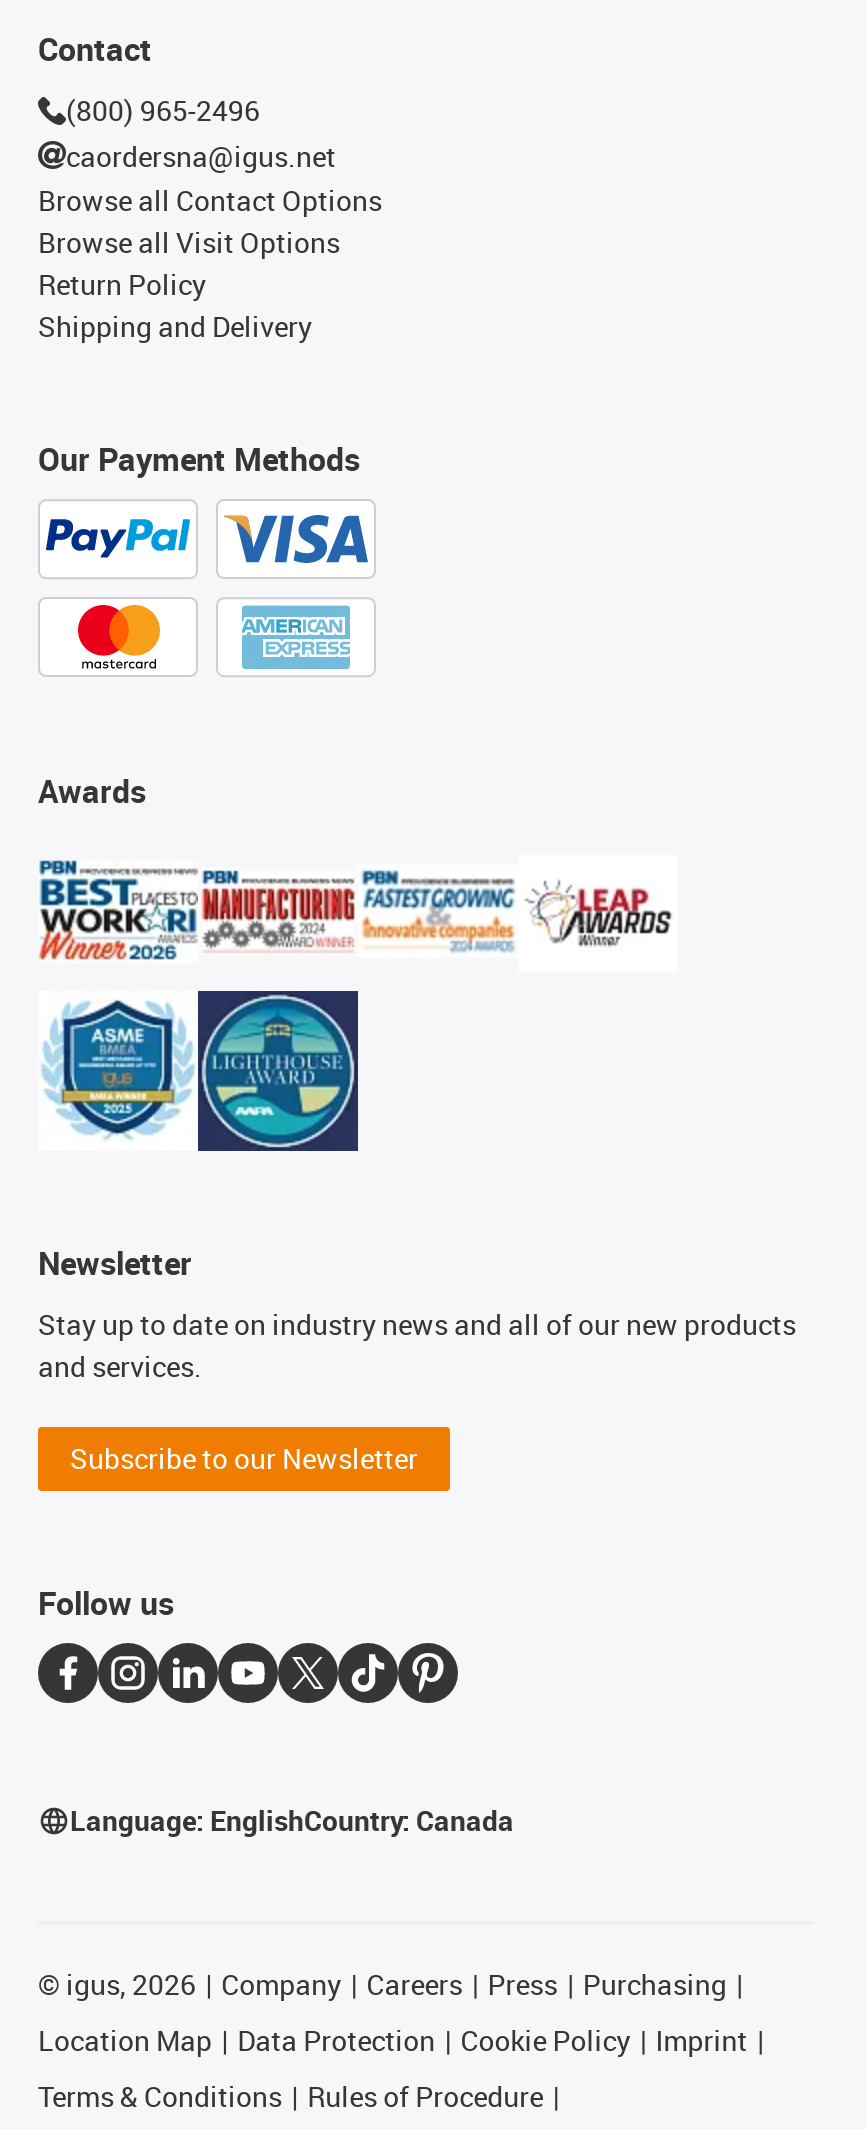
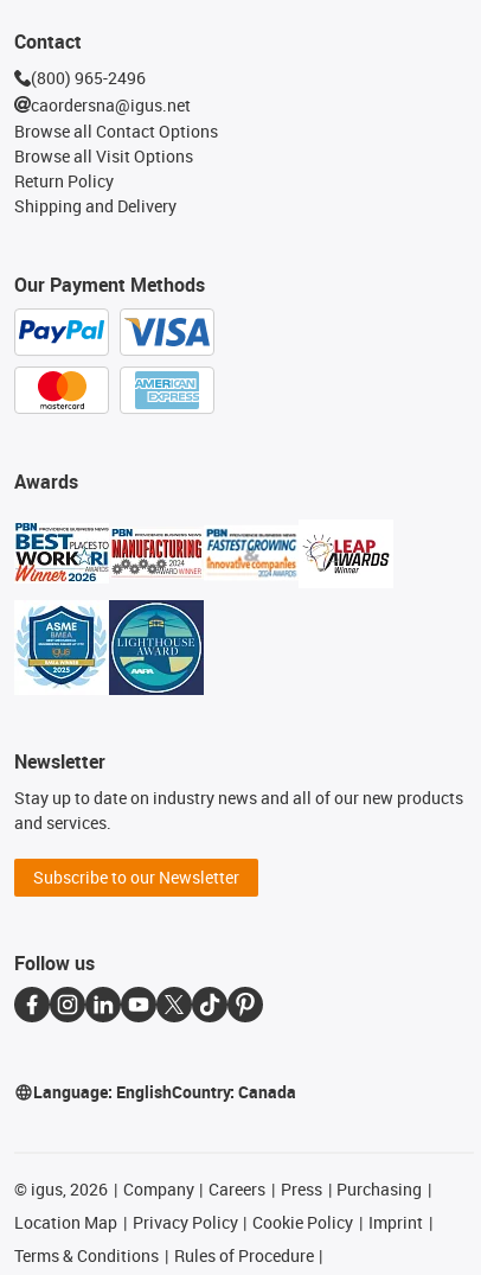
- Data Protection
+ Privacy Policy
